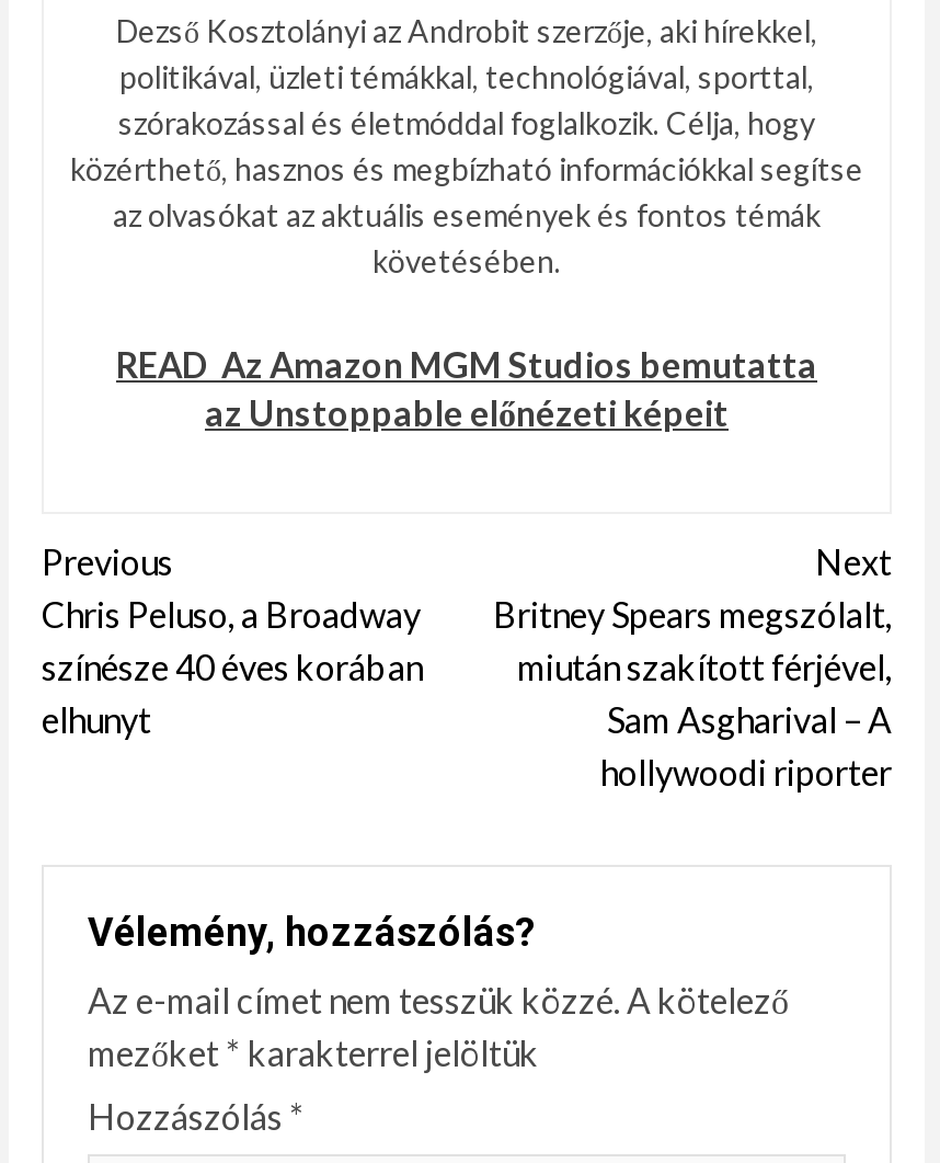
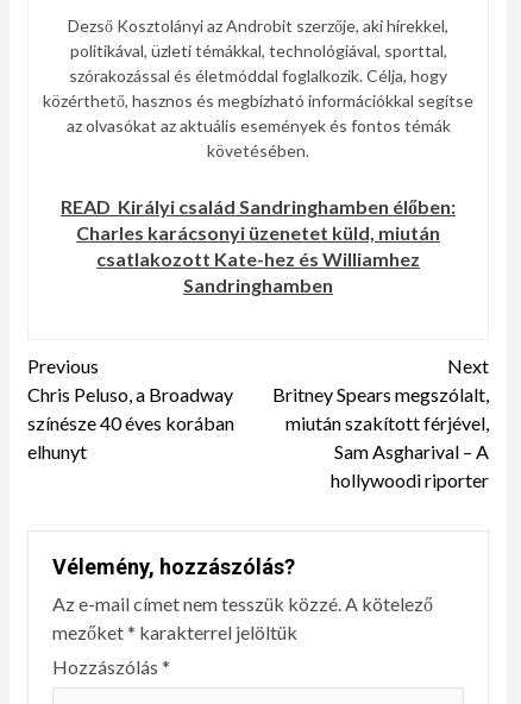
- READ Az Amazon MGM Studios bemutatta
- az Unstoppable előnézeti képeit
+ READ Királyi család Sandringhamben élőben:
+ Charles karácsonyi üzenetet küld, miután
+ csatlakozott Kate-hez és Williamhez
+ Sandringhamben
